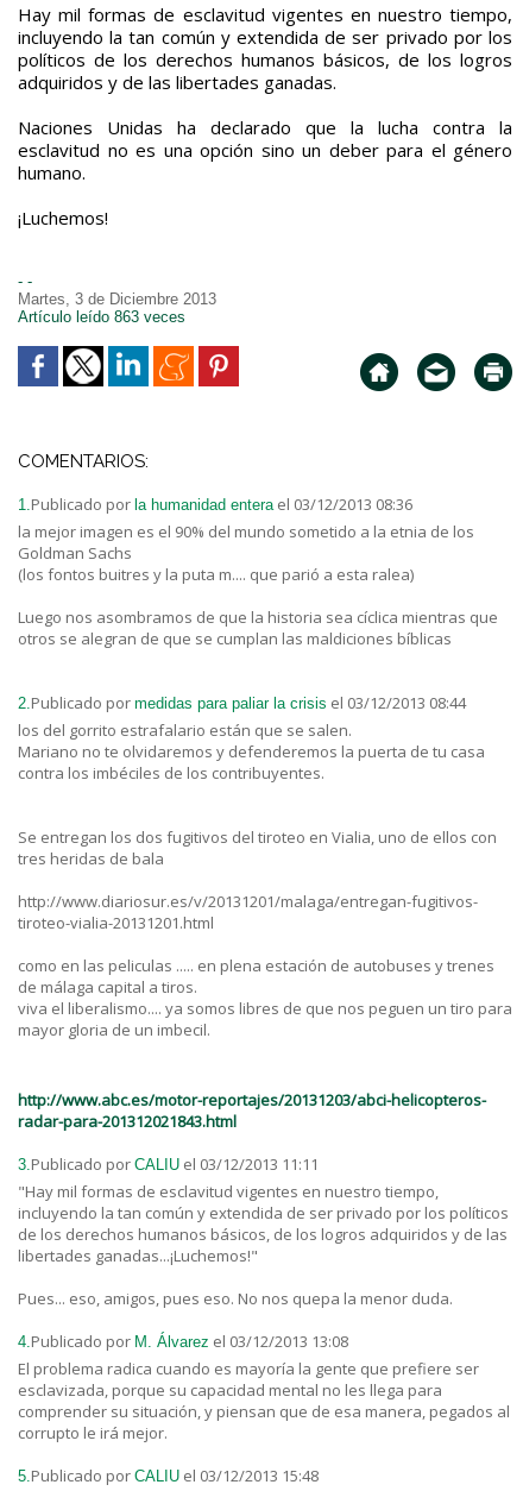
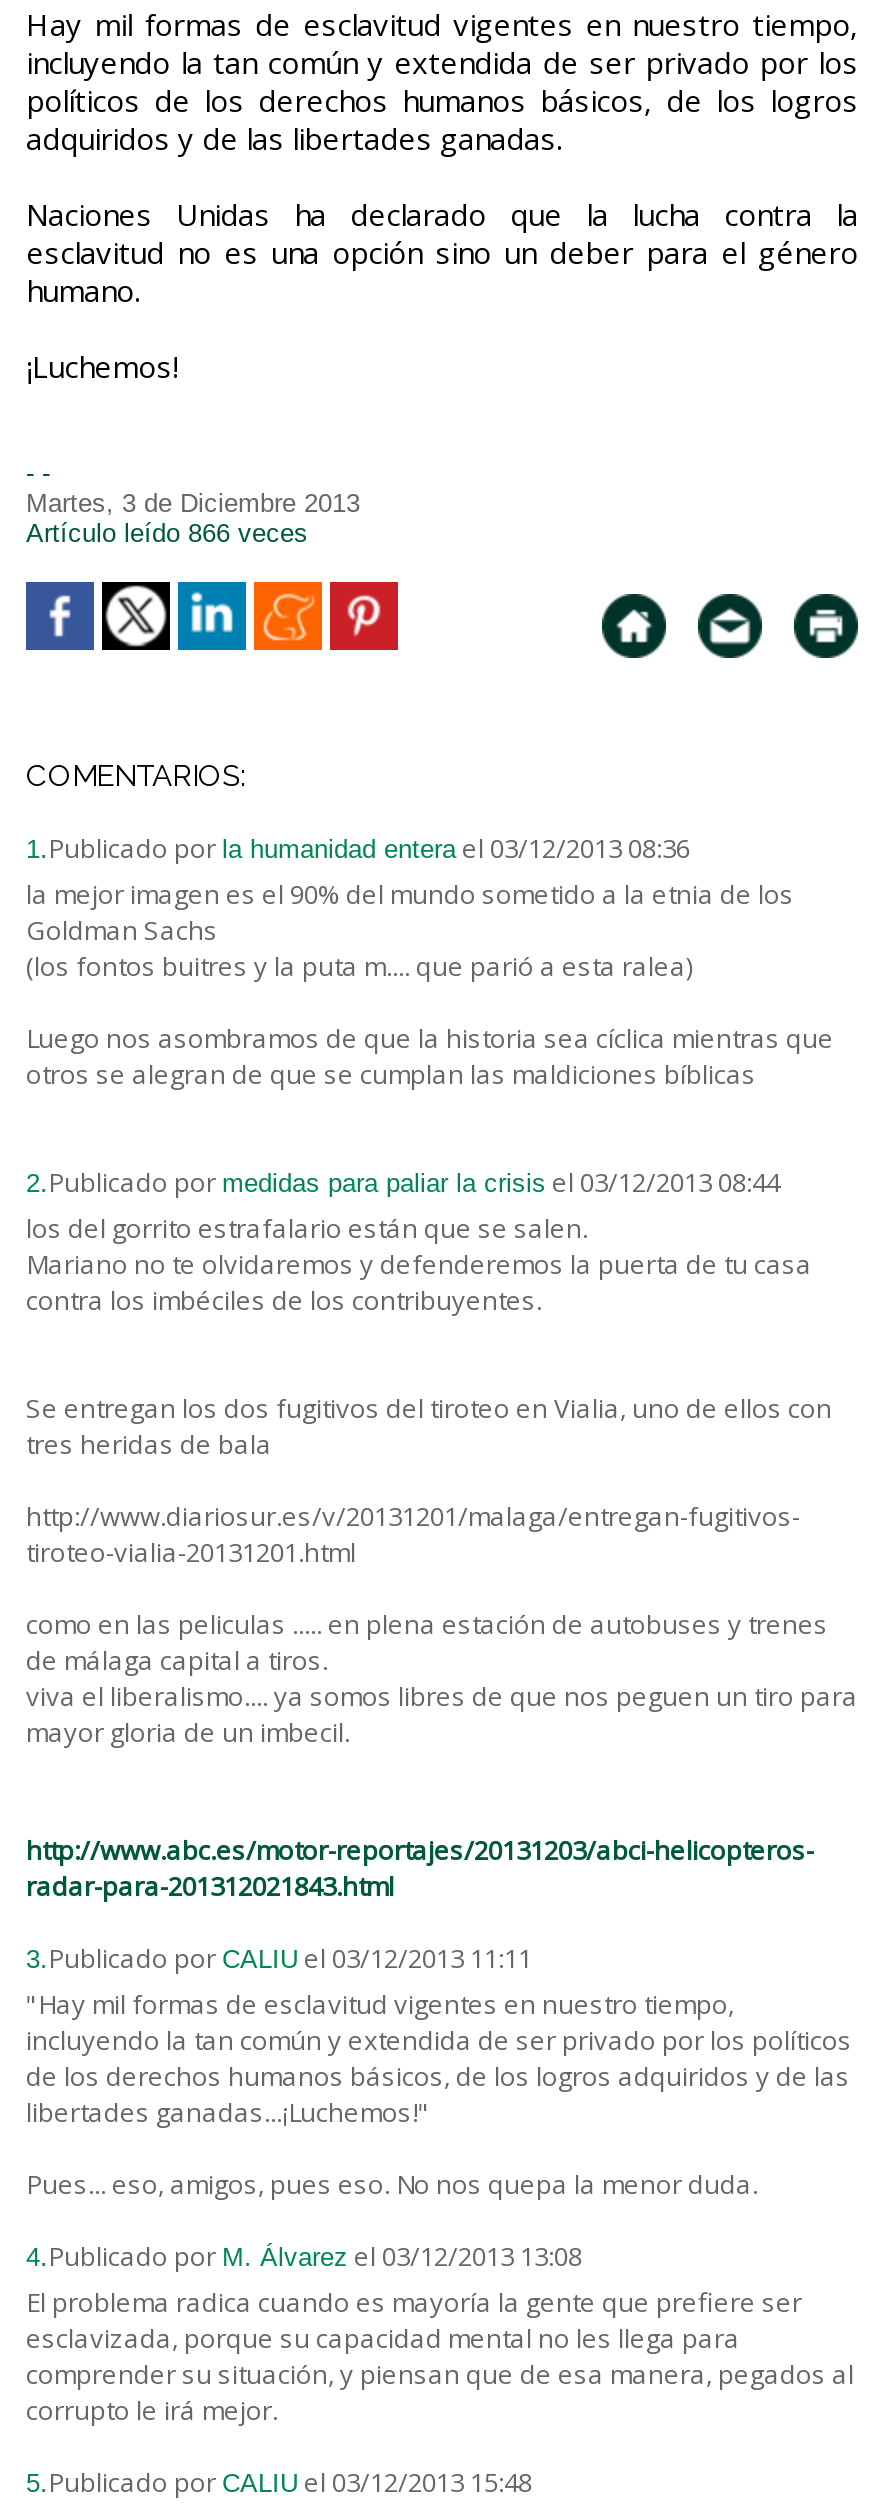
- Artículo leído 863 veces
+ Artículo leído 866 veces
